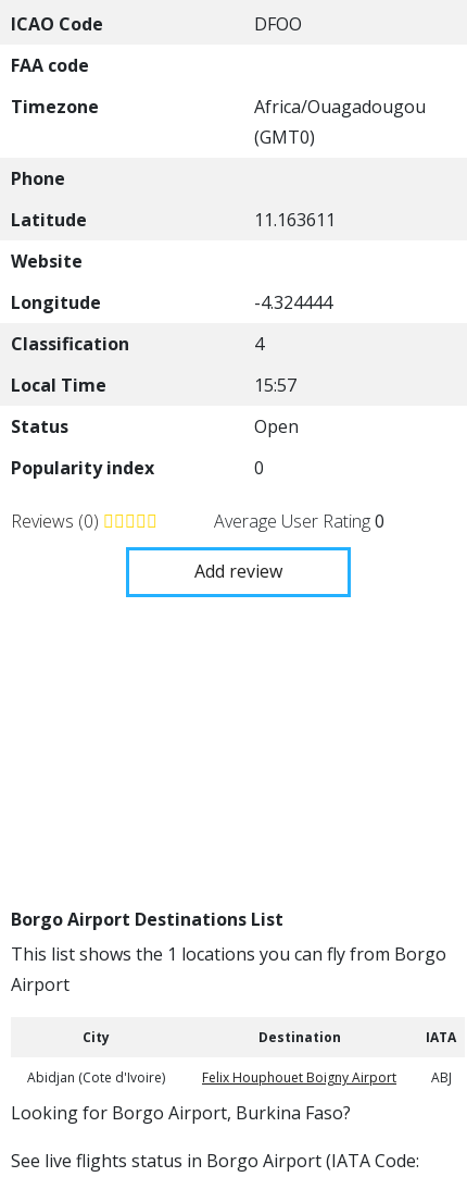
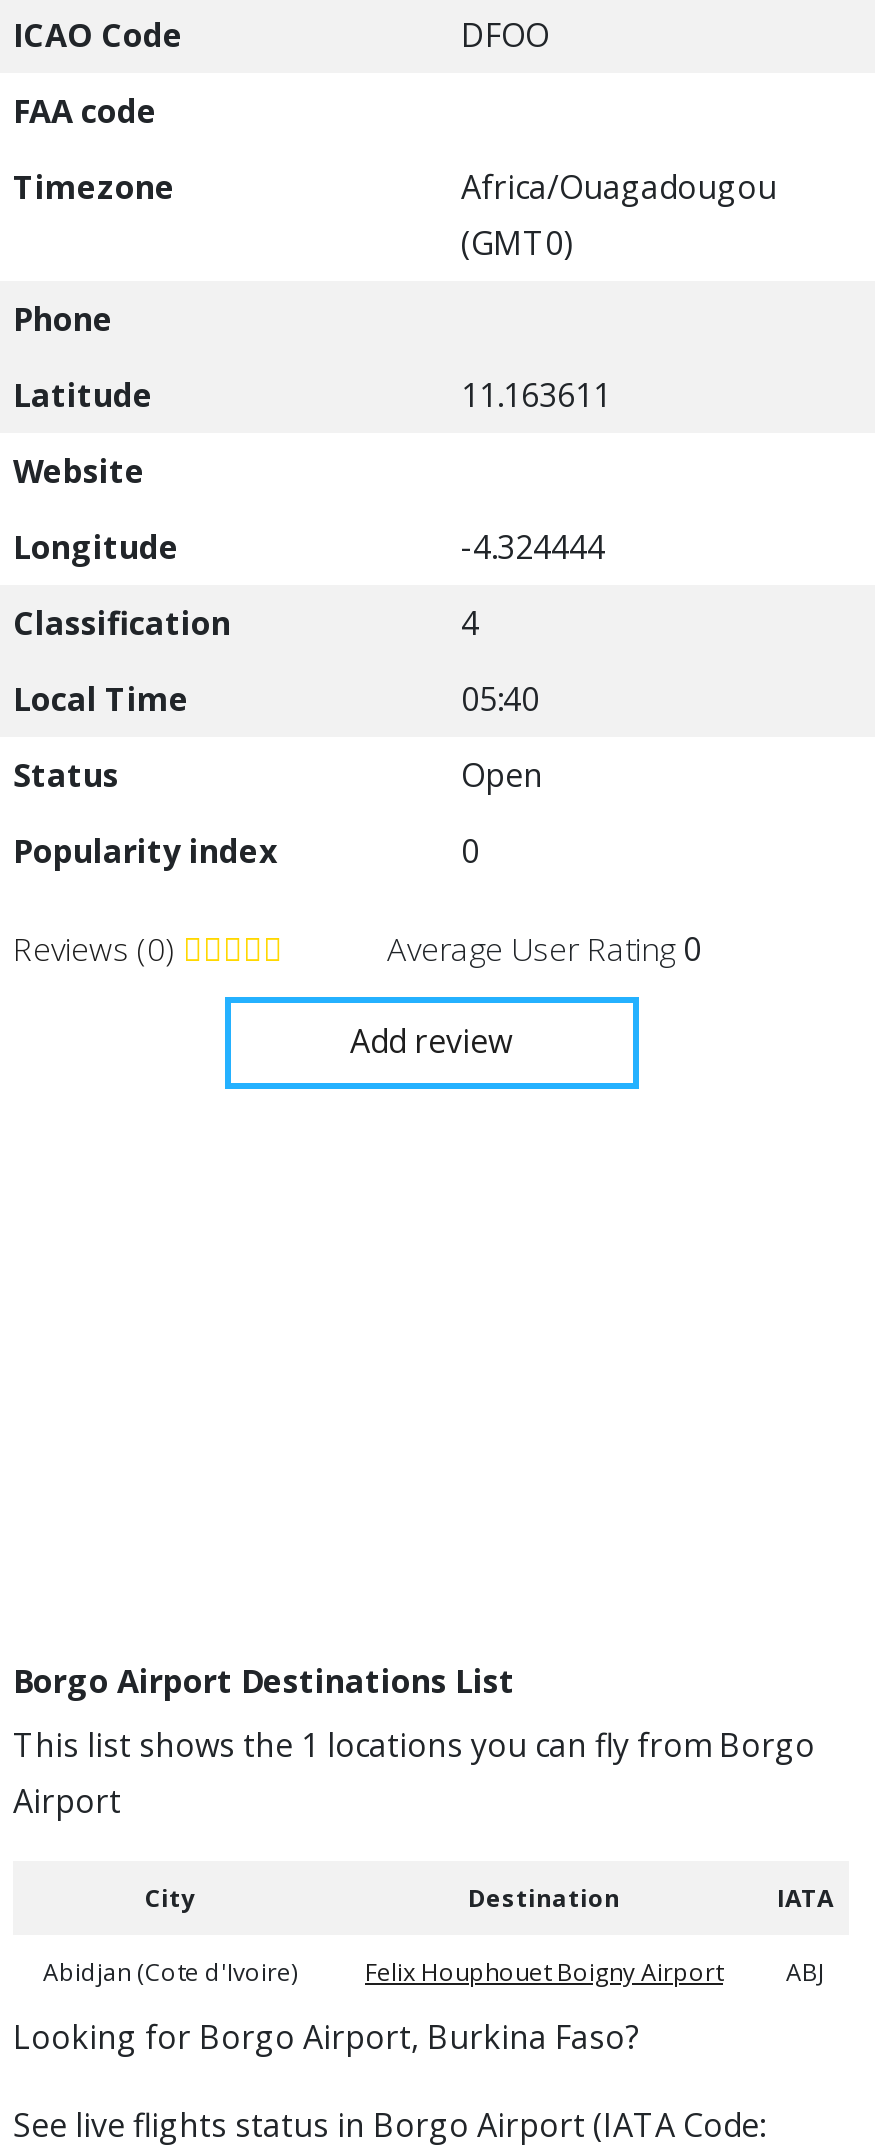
- 15:57
+ 05:40
